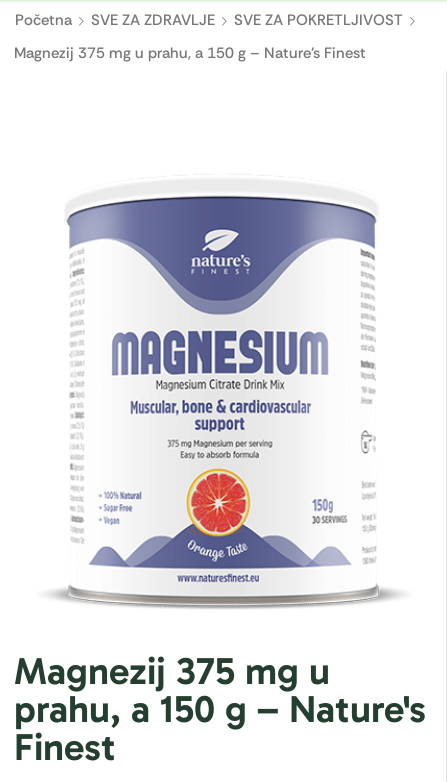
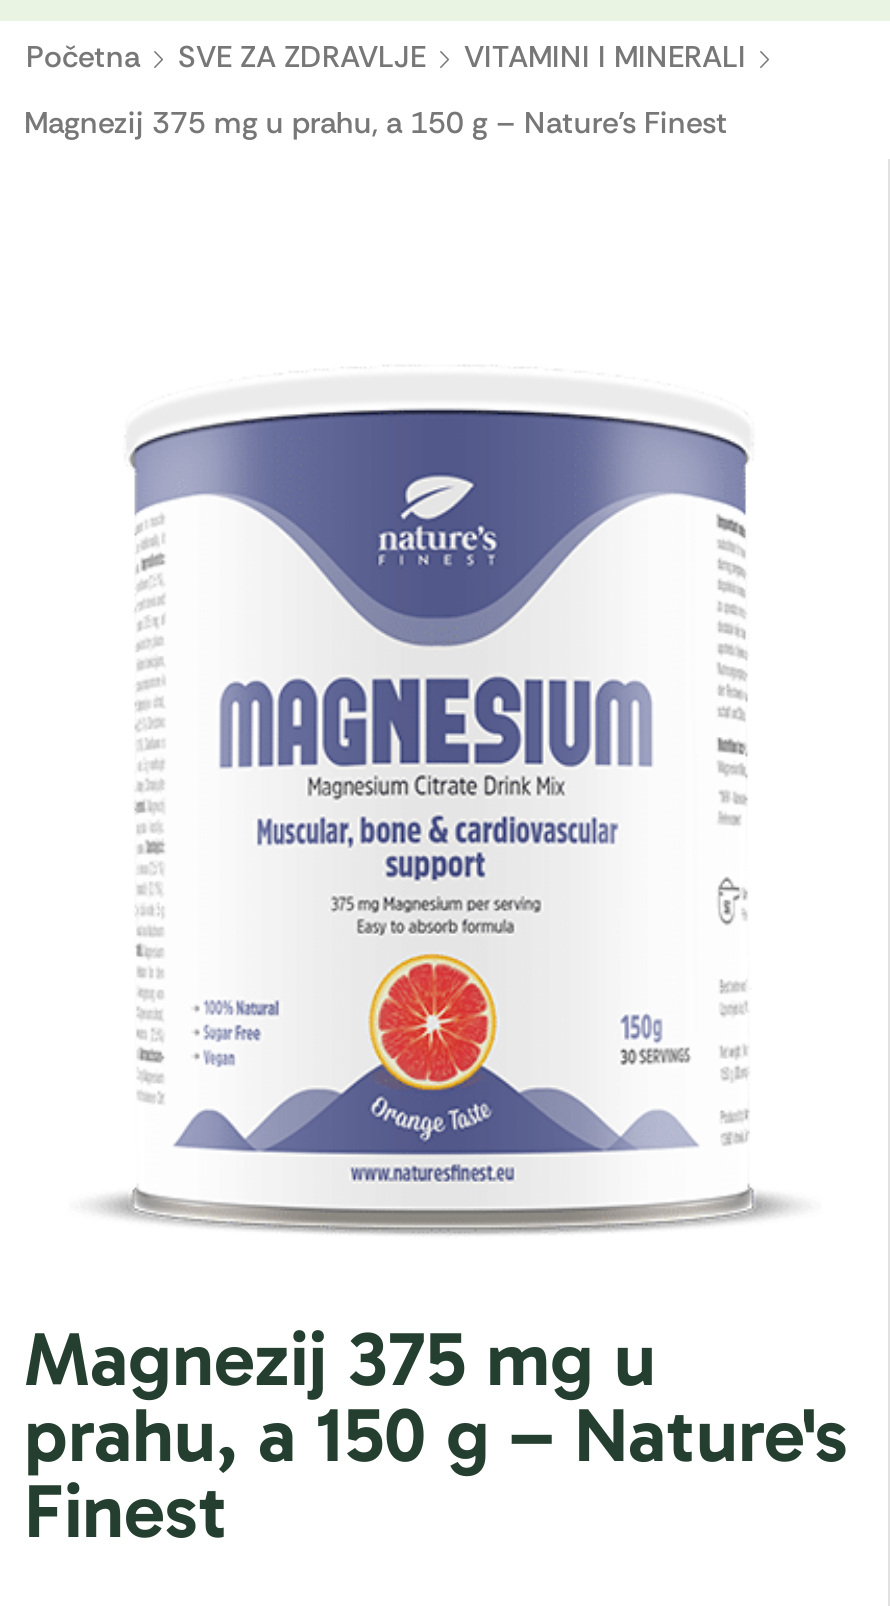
- SVE ZA POKRETLJIVOST
+ VITAMINI I MINERALI
